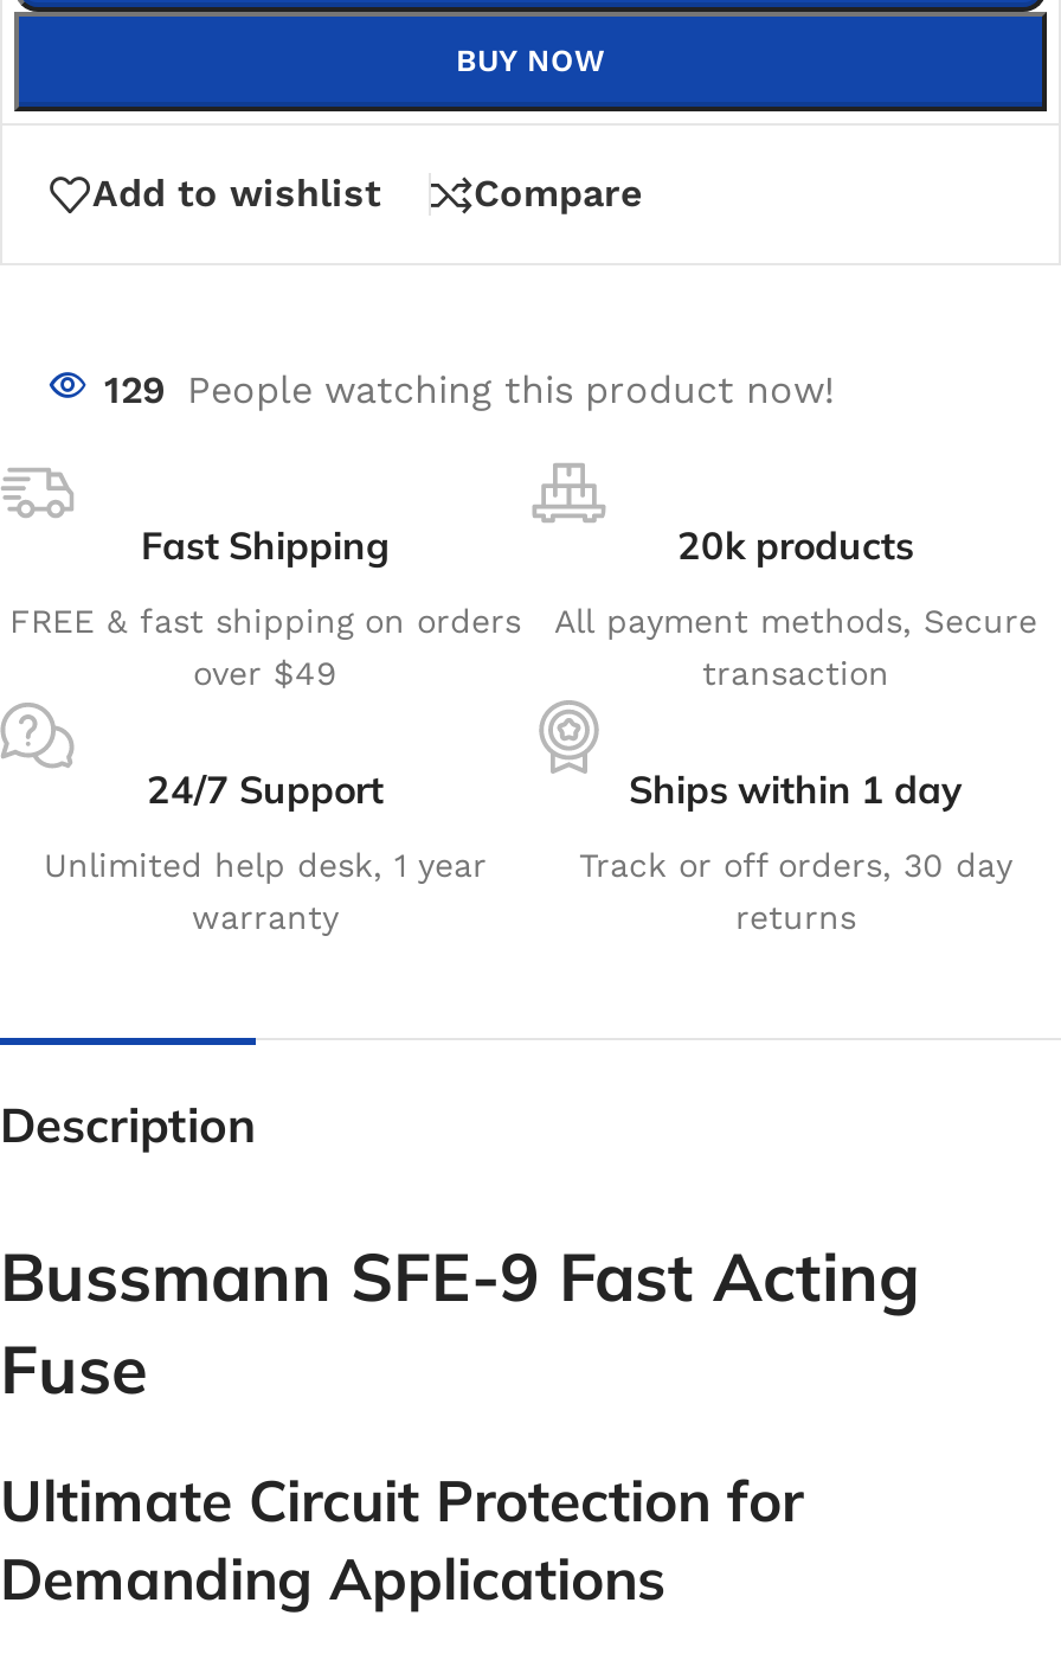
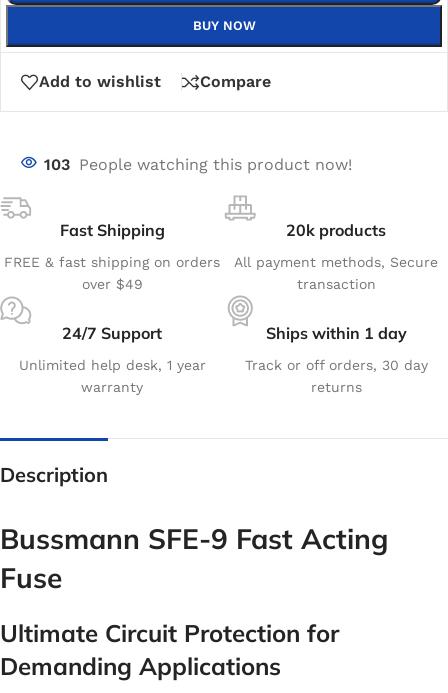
- 129 People watching this product now!
+ 103 People watching this product now!
